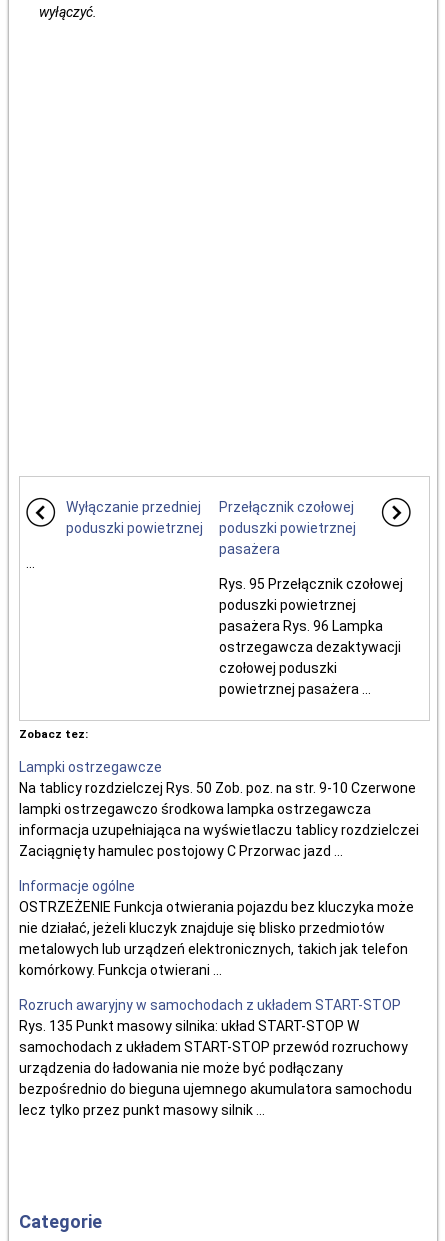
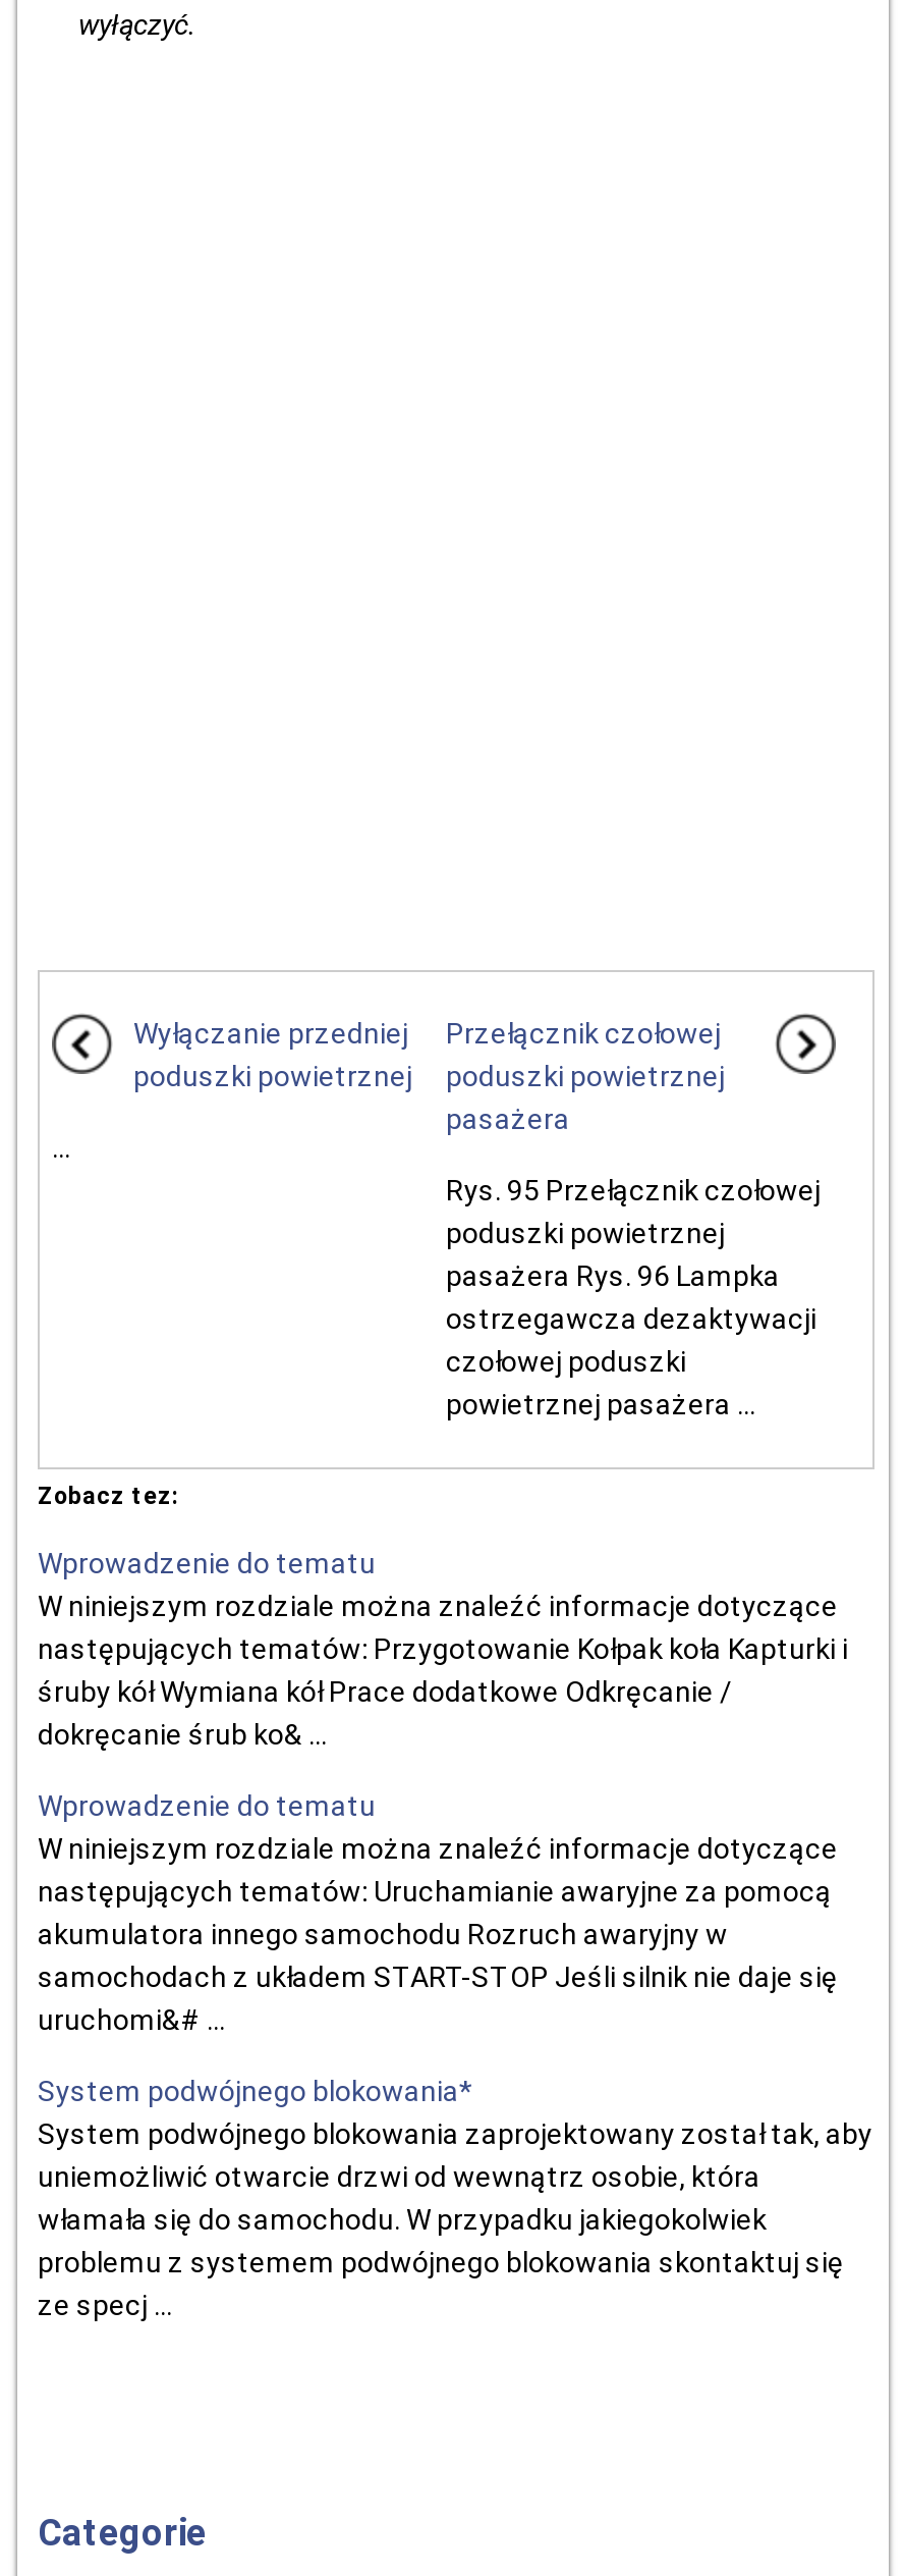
- Lampki ostrzegawcze
- Na tablicy rozdzielczej Rys. 50 Zob. poz. na str. 9-10 Czerwone
- lampki ostrzegawczo środkowa lampka ostrzegawcza
- informacja uzupełniająca na wyświetlaczu tablicy rozdzielczei
- Zaciągnięty hamulec postojowy C Przorwac jazd ...
+ Wprowadzenie do tematu
+ W niniejszym rozdziale można znaleźć informacje dotyczące
+ następujących tematów: Przygotowanie Kołpak koła Kapturki i
+ śruby kół Wymiana kół Prace dodatkowe Odkręcanie /
+ dokręcanie śrub ko& ...

- Informacje ogólne
- OSTRZEŻENIE Funkcja otwierania pojazdu bez kluczyka może
- nie działać, jeżeli kluczyk znajduje się blisko przedmiotów
- metalowych lub urządzeń elektronicznych, takich jak telefon
- komórkowy. Funkcja otwierani ...
+ Wprowadzenie do tematu
+ W niniejszym rozdziale można znaleźć informacje dotyczące
+ następujących tematów: Uruchamianie awaryjne za pomocą
+ akumulatora innego samochodu Rozruch awaryjny w
+ samochodach z układem START-STOP Jeśli silnik nie daje się
+ uruchomi&# ...

- Rozruch awaryjny w samochodach z układem START-STOP
- Rys. 135 Punkt masowy silnika: układ START-STOP W
- samochodach z układem START-STOP przewód rozruchowy
- urządzenia do ładowania nie może być podłączany
- bezpośrednio do bieguna ujemnego akumulatora samochodu
- lecz tylko przez punkt masowy silnik ...
+ System podwójnego blokowania*
+ System podwójnego blokowania zaprojektowany został tak, aby
+ uniemożliwić otwarcie drzwi od wewnątrz osobie, która
+ włamała się do samochodu. W przypadku jakiegokolwiek
+ problemu z systemem podwójnego blokowania skontaktuj się
+ ze specj ...
